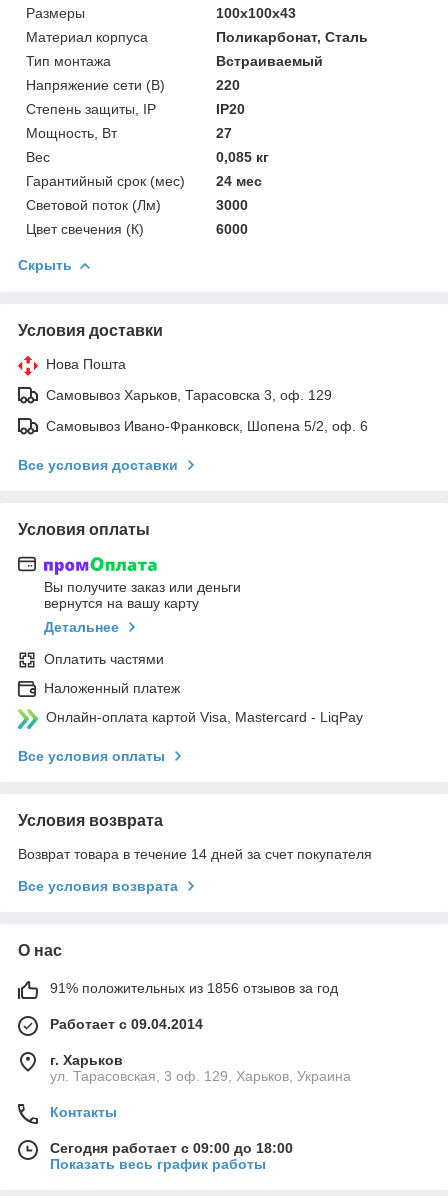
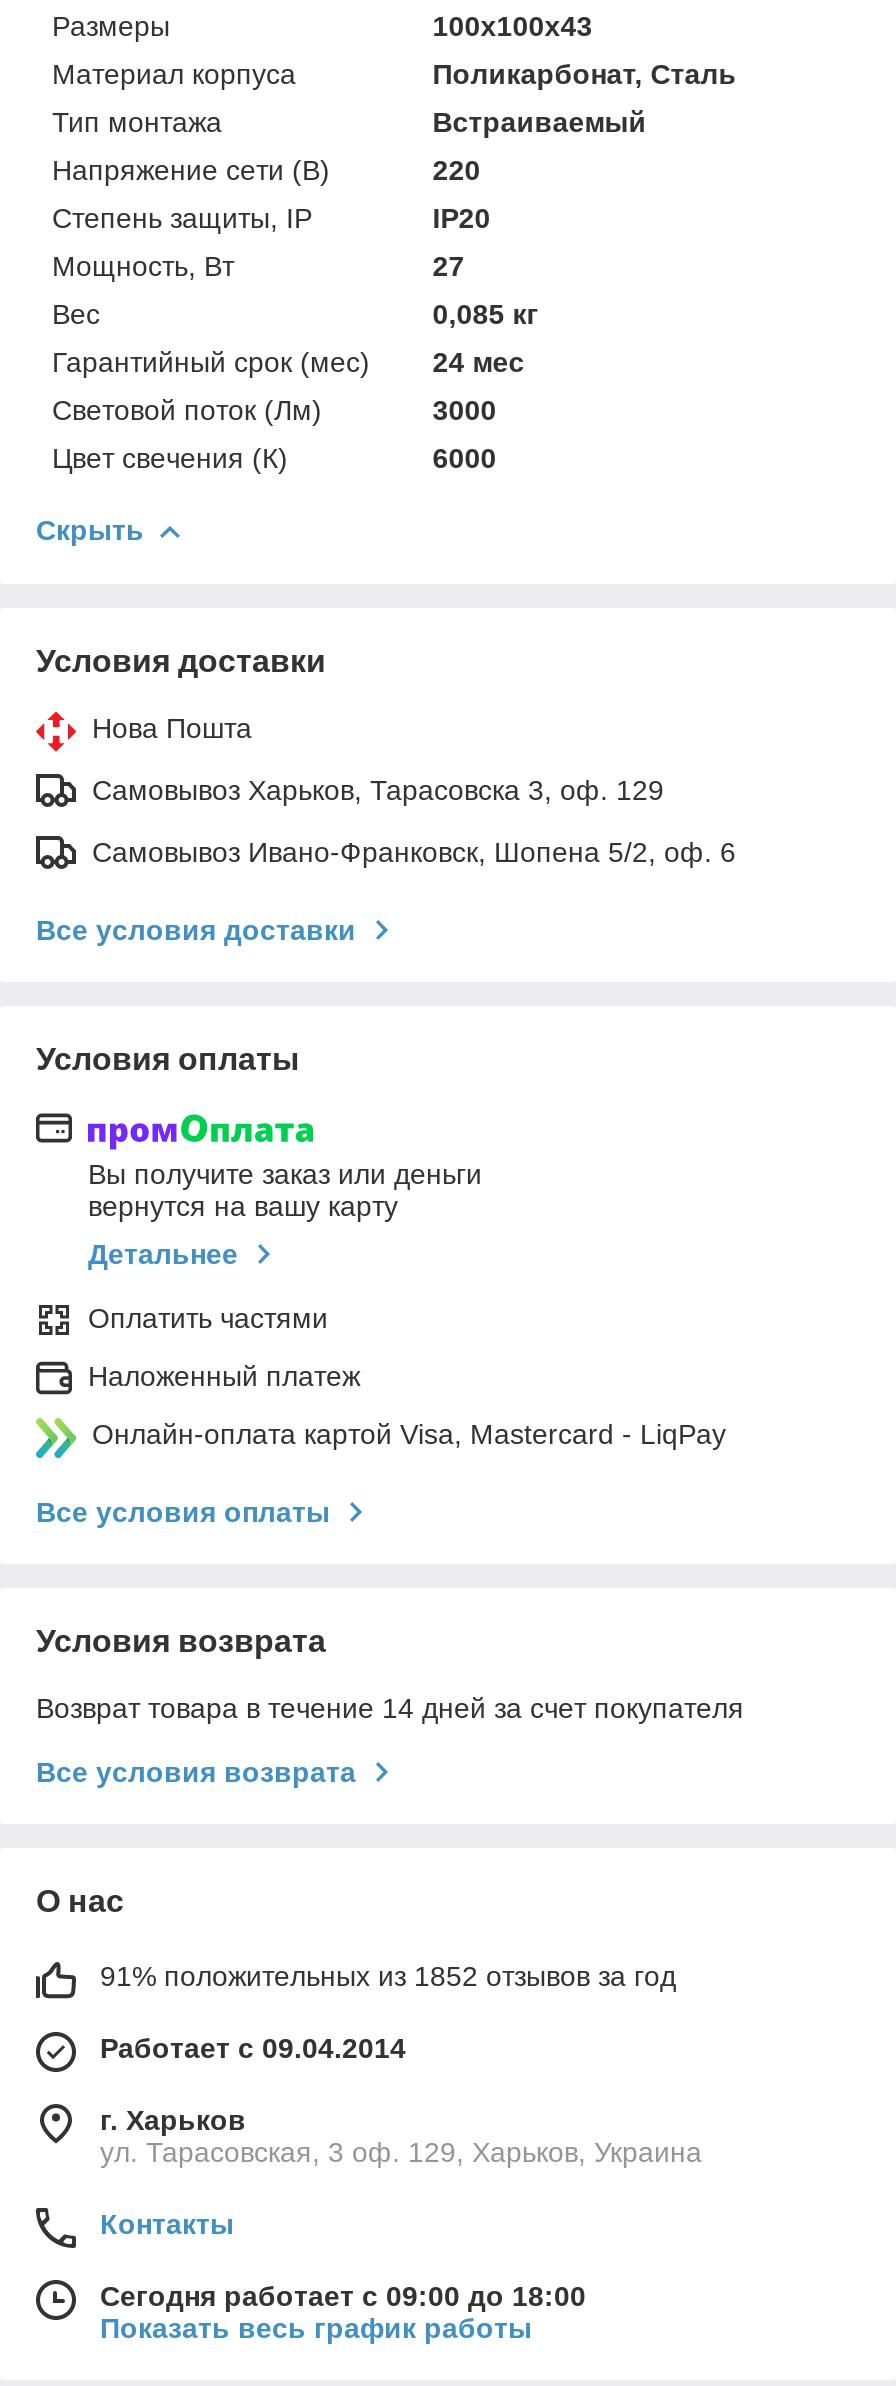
- 91% положительных из 1856 отзывов за год
+ 91% положительных из 1852 отзывов за год
